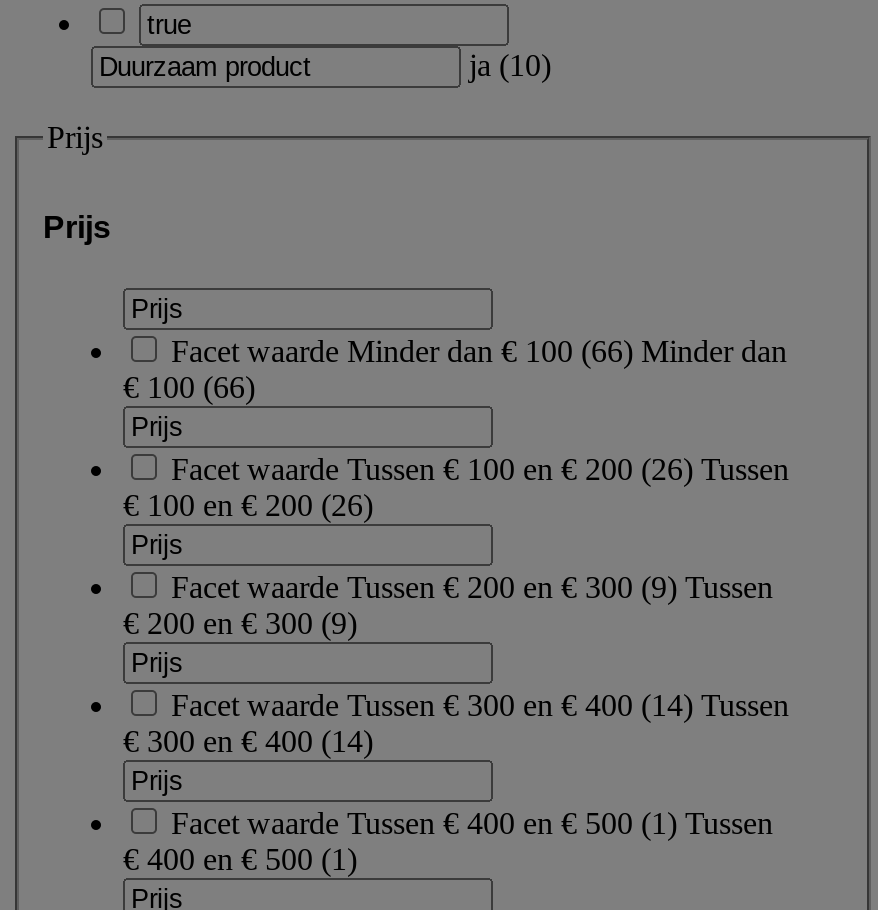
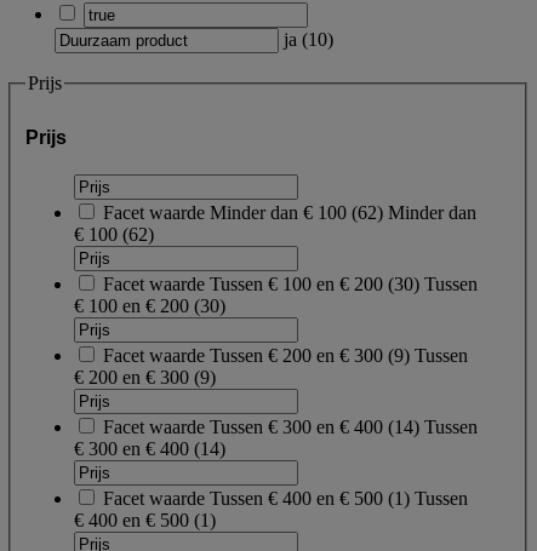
- Facet waarde Minder dan € 100 (66) Minder dan
+ Facet waarde Minder dan € 100 (62) Minder dan

- € 100 (66)
+ € 100 (62)

- Facet waarde Tussen € 100 en € 200 (26) Tussen
+ Facet waarde Tussen € 100 en € 200 (30) Tussen

- € 100 en € 200 (26)
+ € 100 en € 200 (30)
